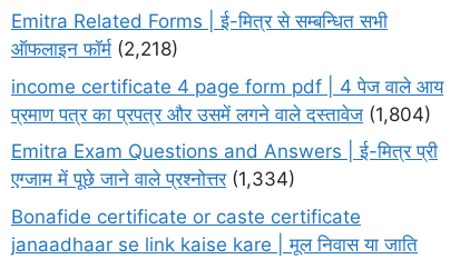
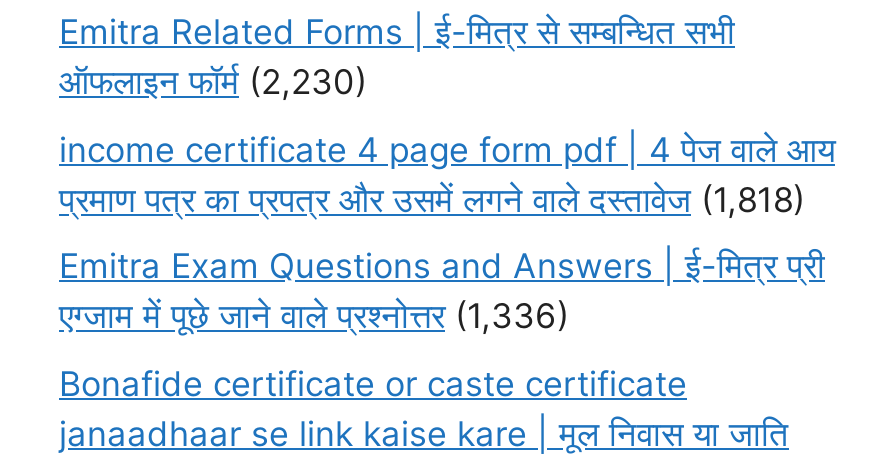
- ऑफलाइन फॉर्म (2,218)
+ ऑफलाइन फॉर्म (2,230)

- प्रमाण पत्र का प्रपत्र और उसमें लगने वाले दस्तावेज (1,804)
+ प्रमाण पत्र का प्रपत्र और उसमें लगने वाले दस्तावेज (1,818)

- एग्जाम में पूछे जाने वाले प्रश्नोत्तर (1,334)
+ एग्जाम में पूछे जाने वाले प्रश्नोत्तर (1,336)
